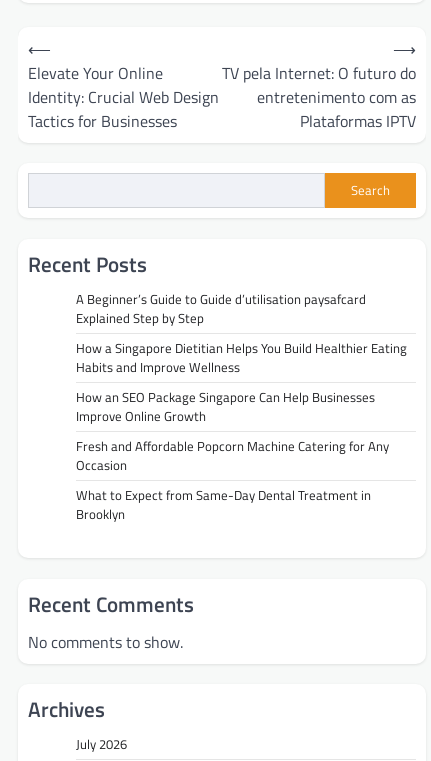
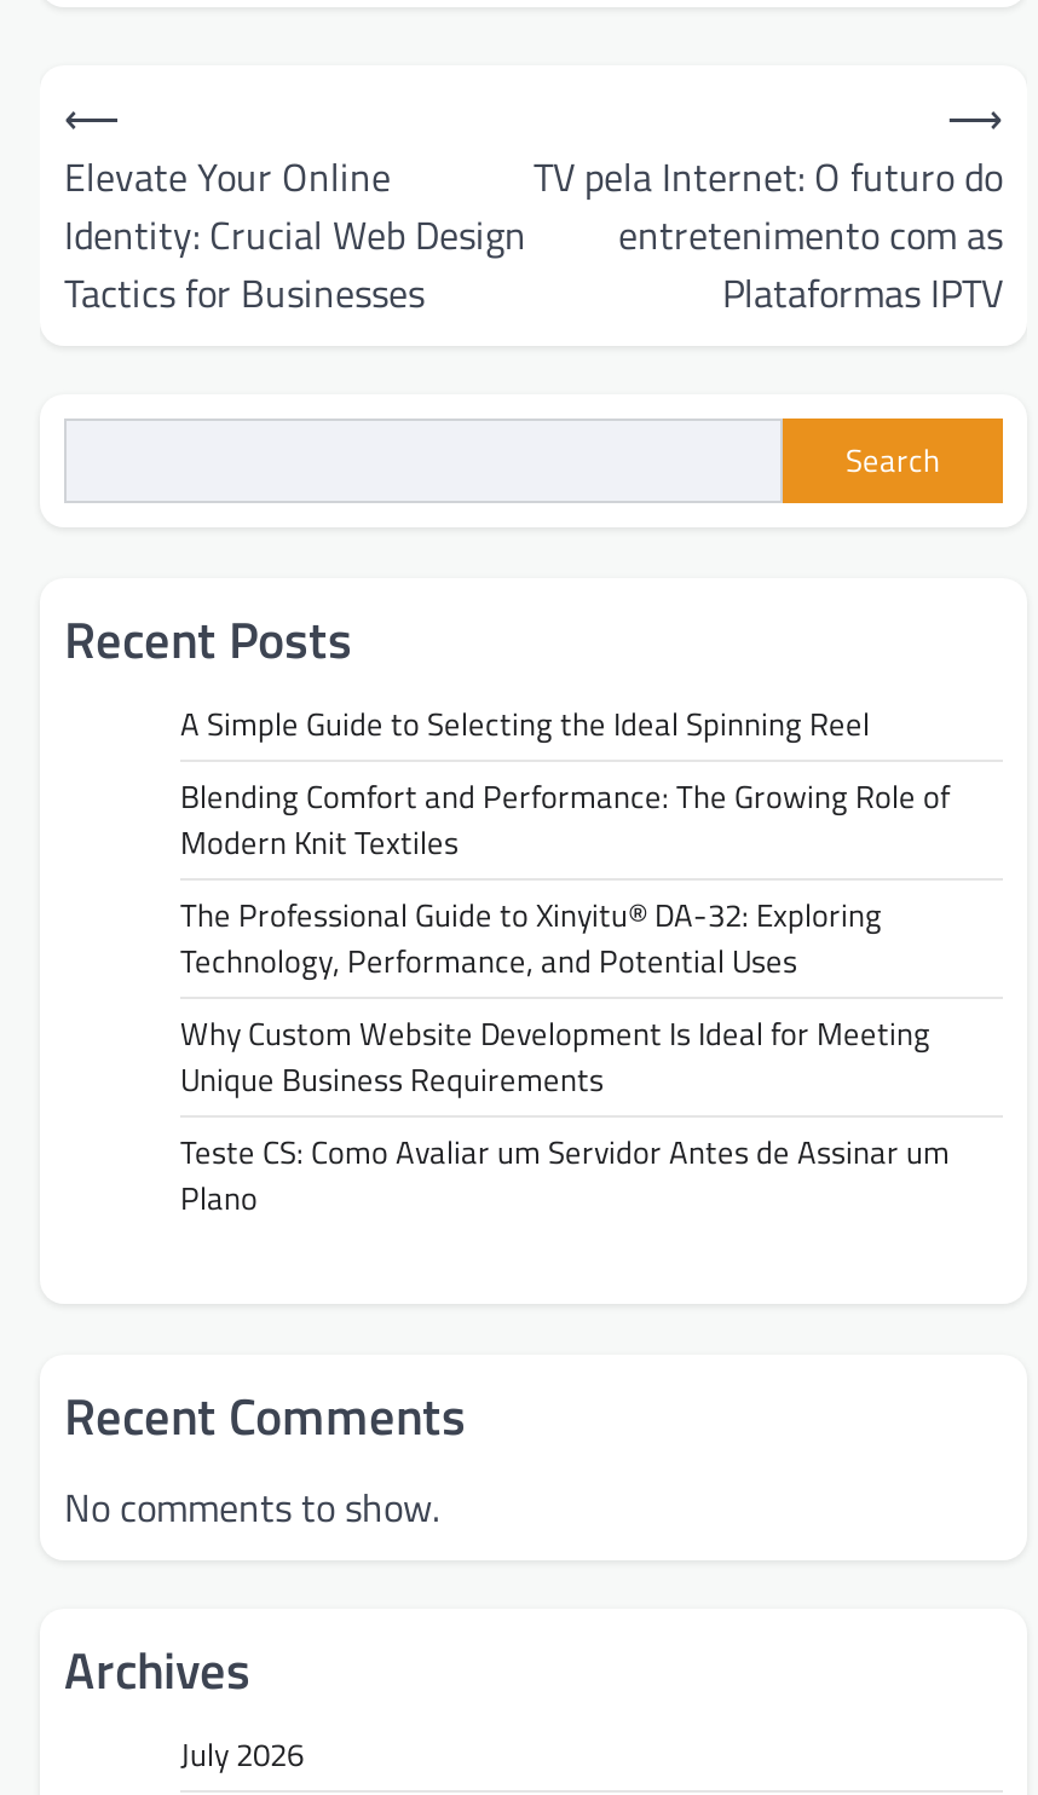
- A Beginner’s Guide to Guide d’utilisation paysafcard
- Explained Step by Step
+ A Simple Guide to Selecting the Ideal Spinning Reel

- How a Singapore Dietitian Helps You Build Healthier Eating
- Habits and Improve Wellness
+ Blending Comfort and Performance: The Growing Role of
+ Modern Knit Textiles

- How an SEO Package Singapore Can Help Businesses
- Improve Online Growth
+ The Professional Guide to Xinyitu® DA-32: Exploring
+ Technology, Performance, and Potential Uses

- Fresh and Affordable Popcorn Machine Catering for Any
- Occasion
+ Why Custom Website Development Is Ideal for Meeting
+ Unique Business Requirements

- What to Expect from Same-Day Dental Treatment in
- Brooklyn
+ Teste CS: Como Avaliar um Servidor Antes de Assinar um
+ Plano
